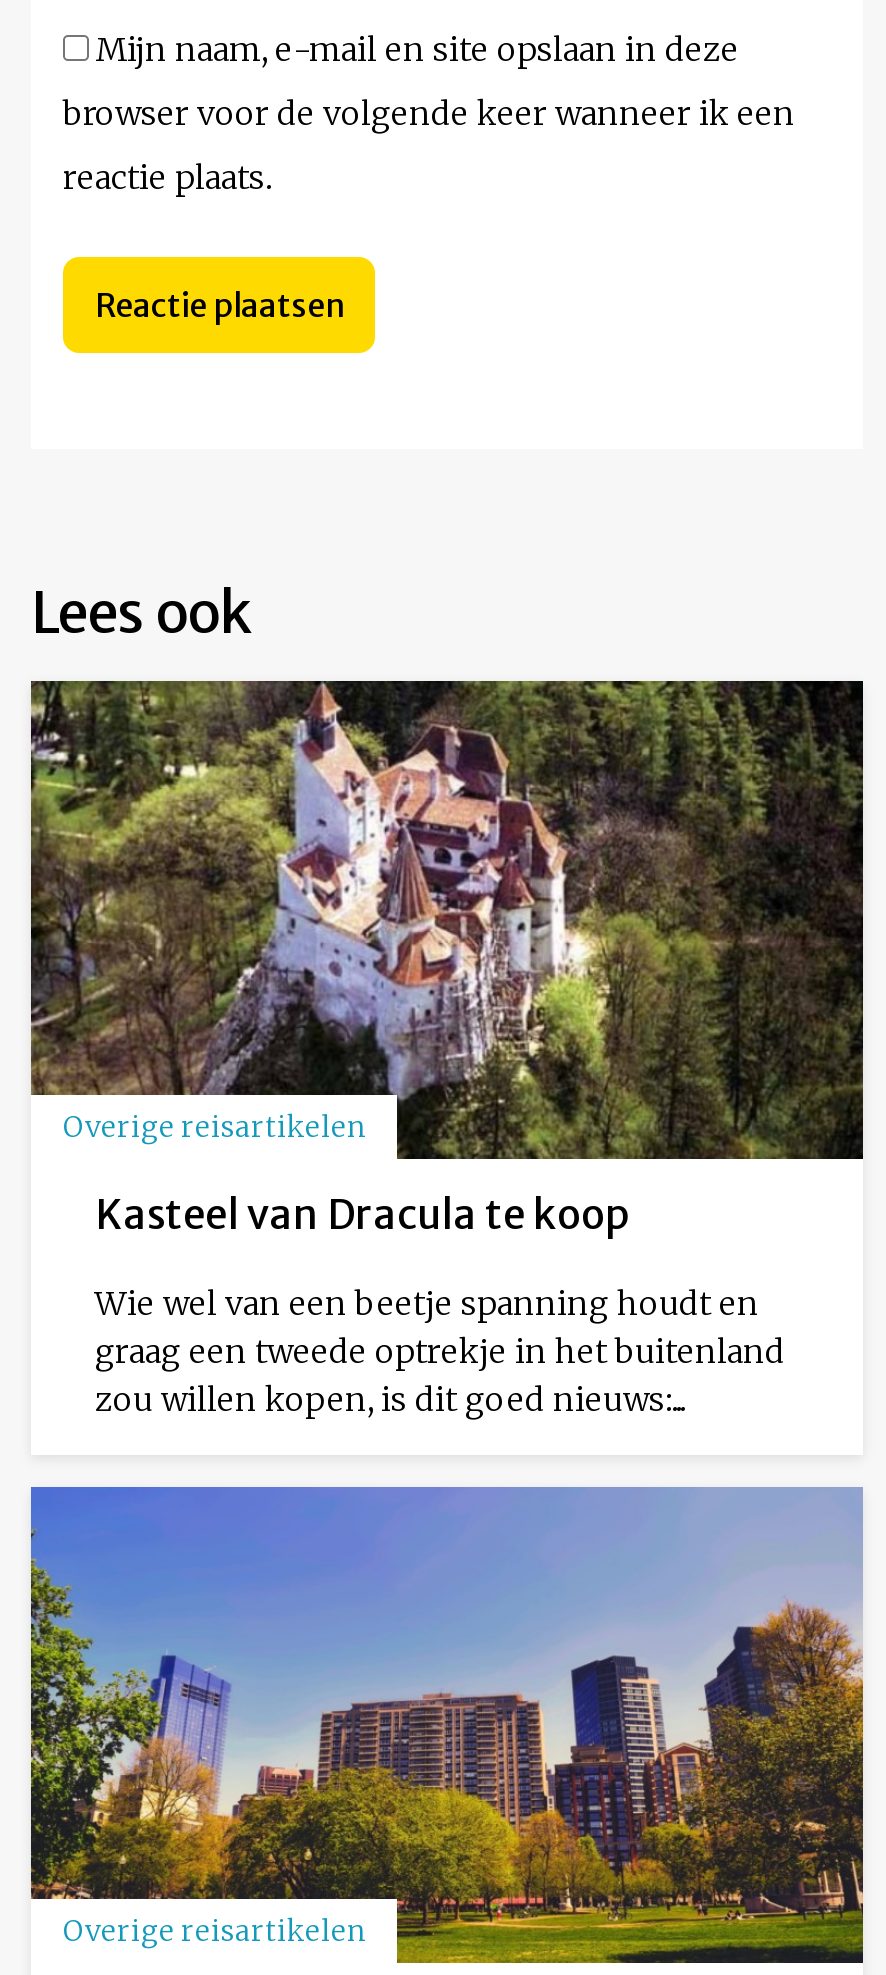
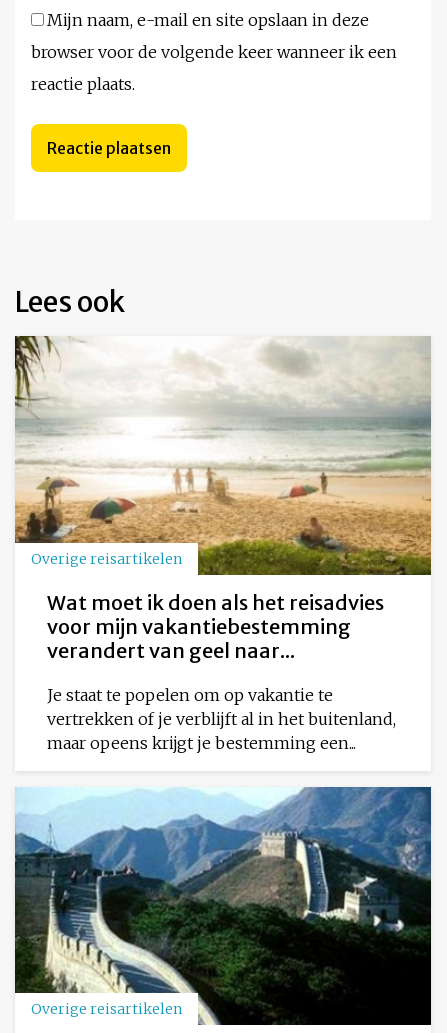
- [image]
- Kasteel van Dracula te koop
+ [image]
+ Wat moet ik doen als het reisadvies
+ voor mijn vakantiebestemming
+ verandert van geel naar...

- Wie wel van een beetje spanning houdt en
- graag een tweede optrekje in het buitenland
- zou willen kopen, is dit goed nieuws:...
+ Je staat te popelen om op vakantie te
+ vertrekken of je verblijft al in het buitenland,
+ maar opeens krijgt je bestemming een...

- [image]
+ [image]
